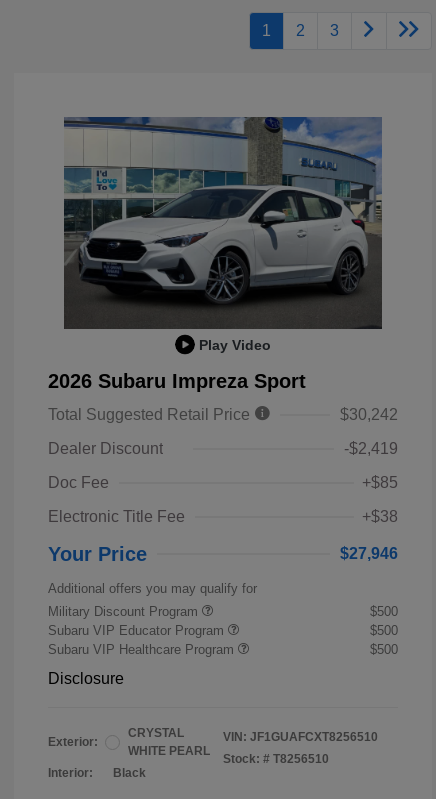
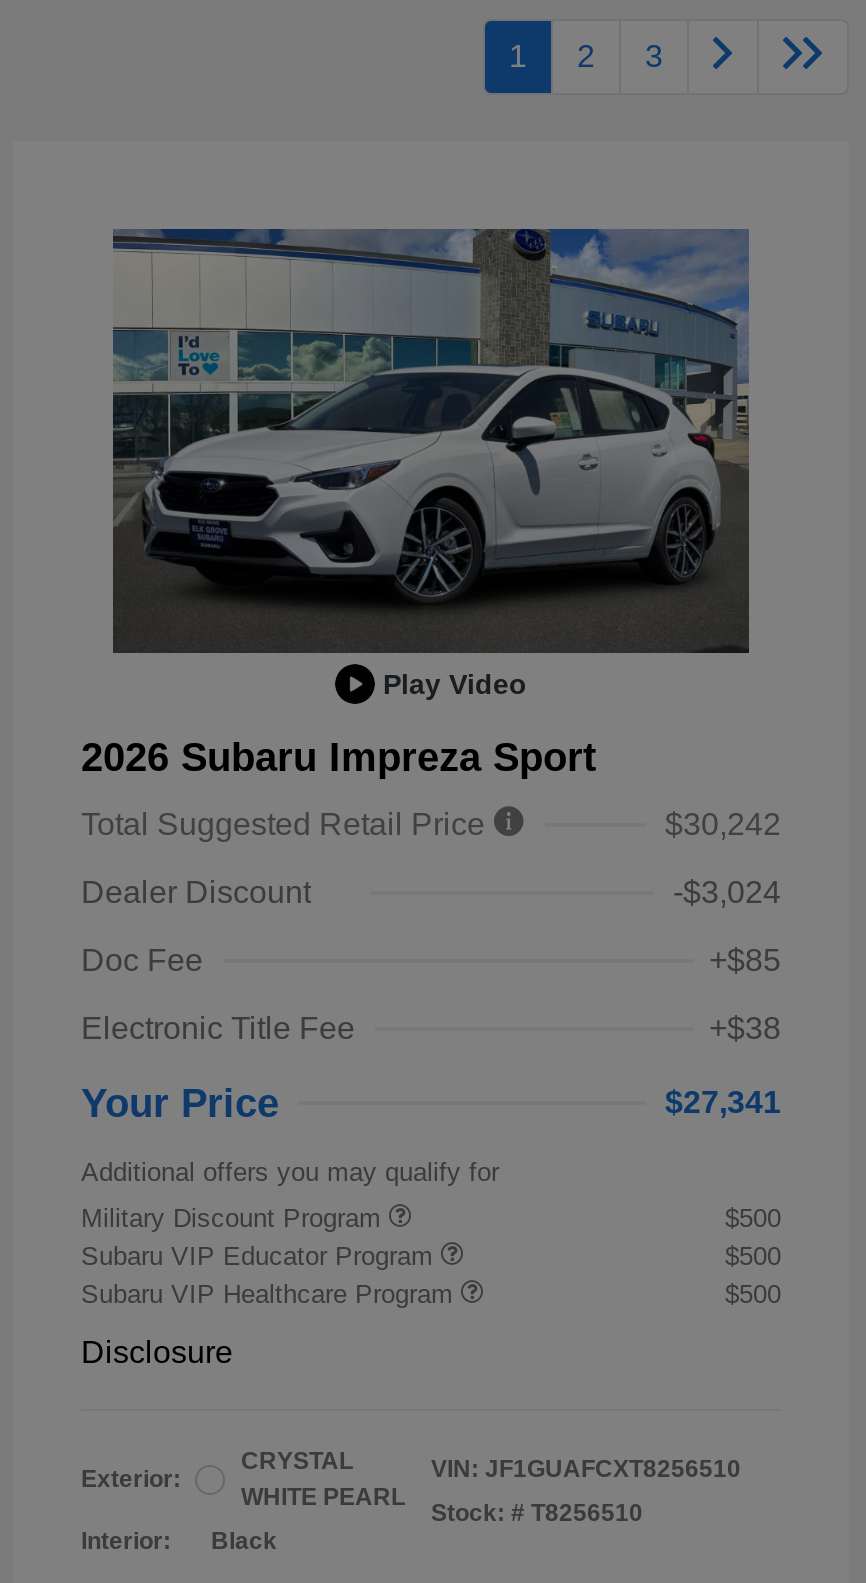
- -$2,419
+ -$3,024

- $27,946
+ $27,341
